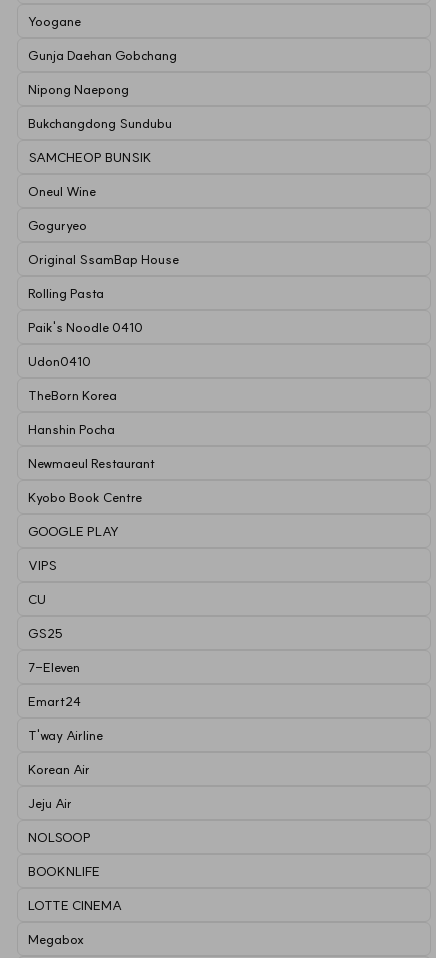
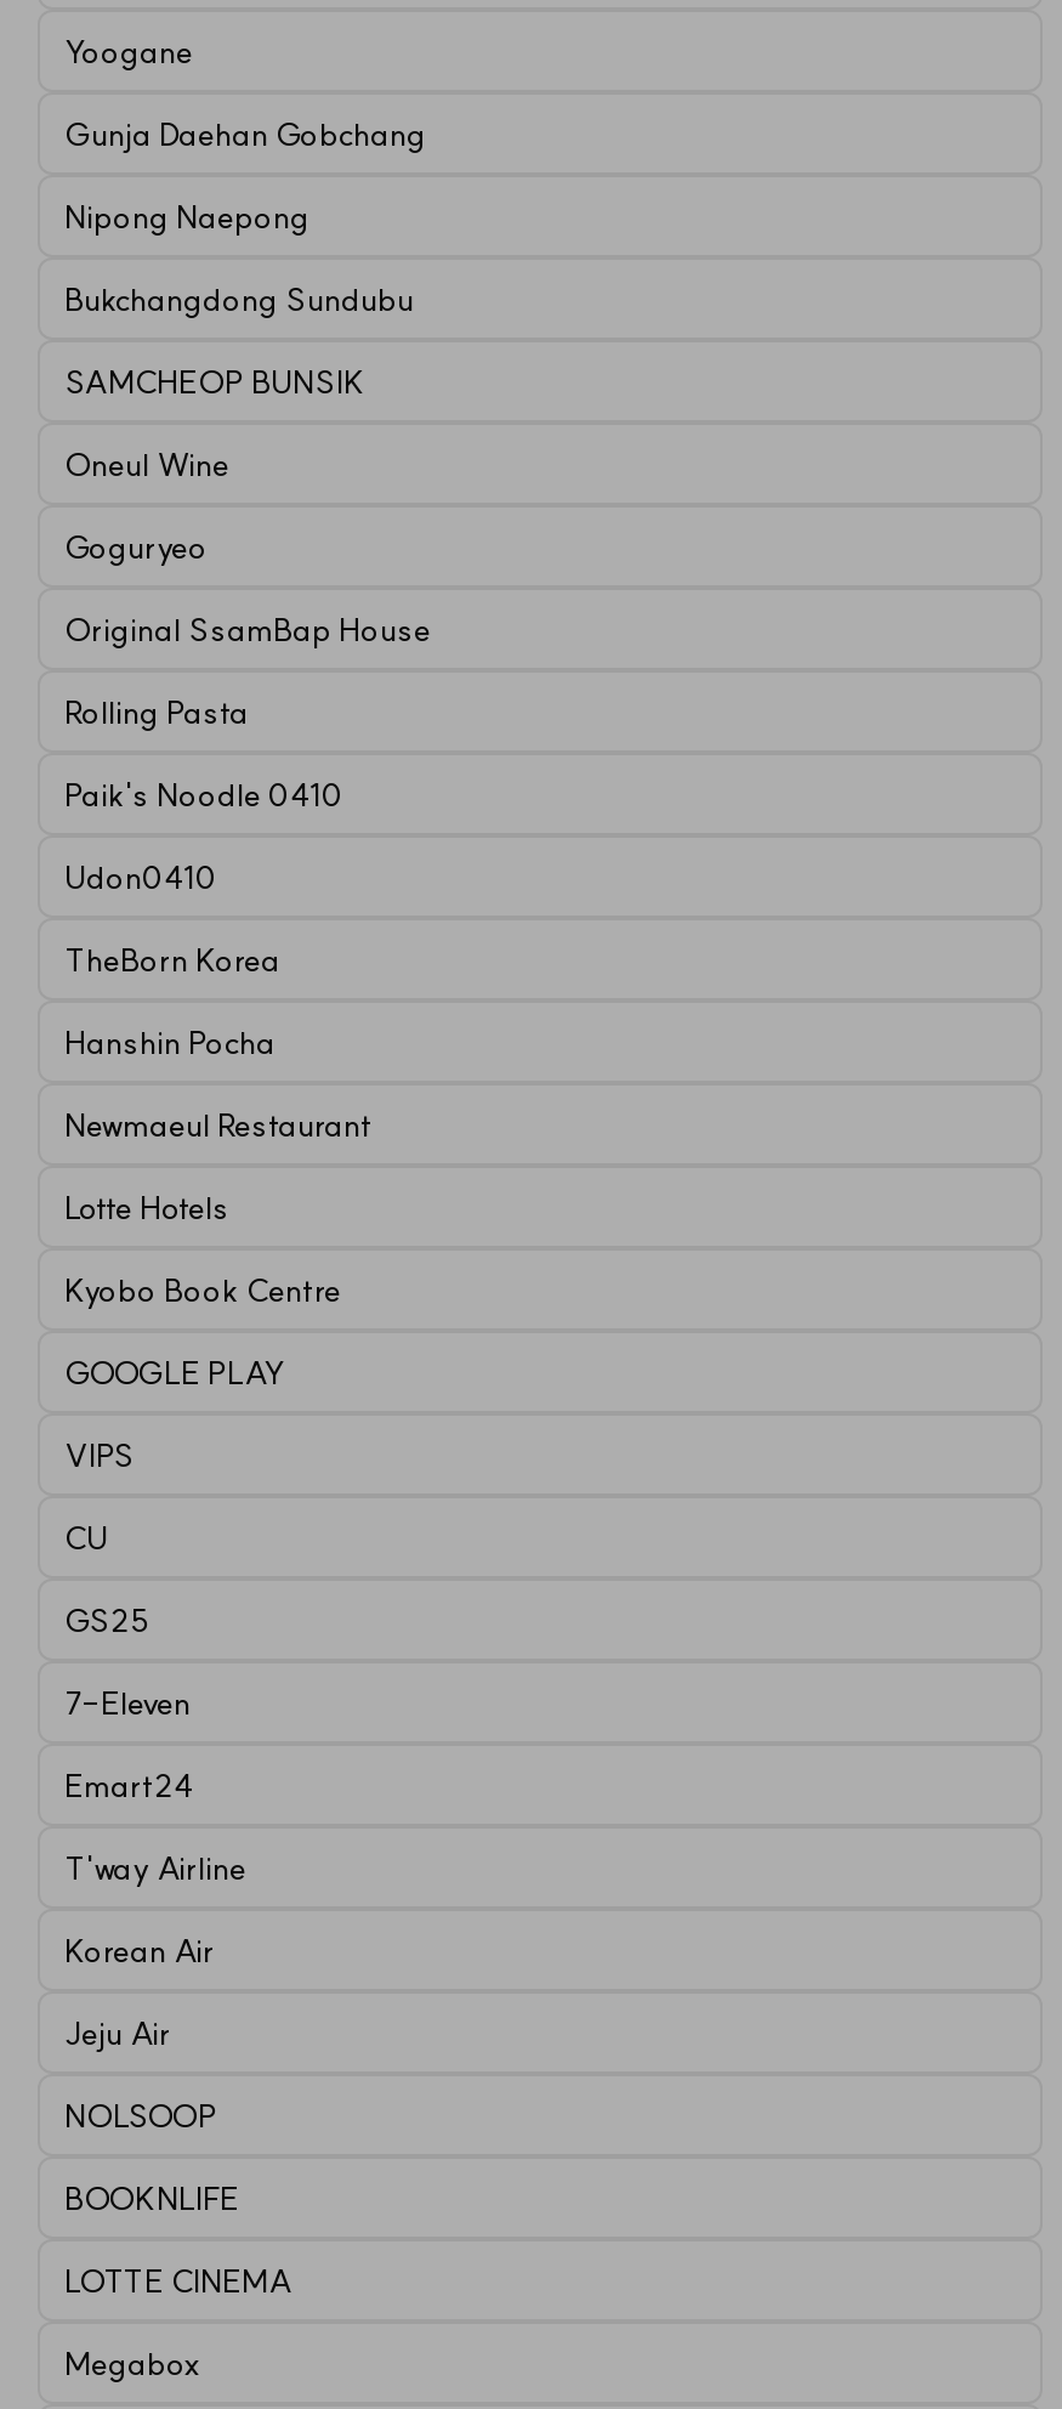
+ Lotte Hotels
